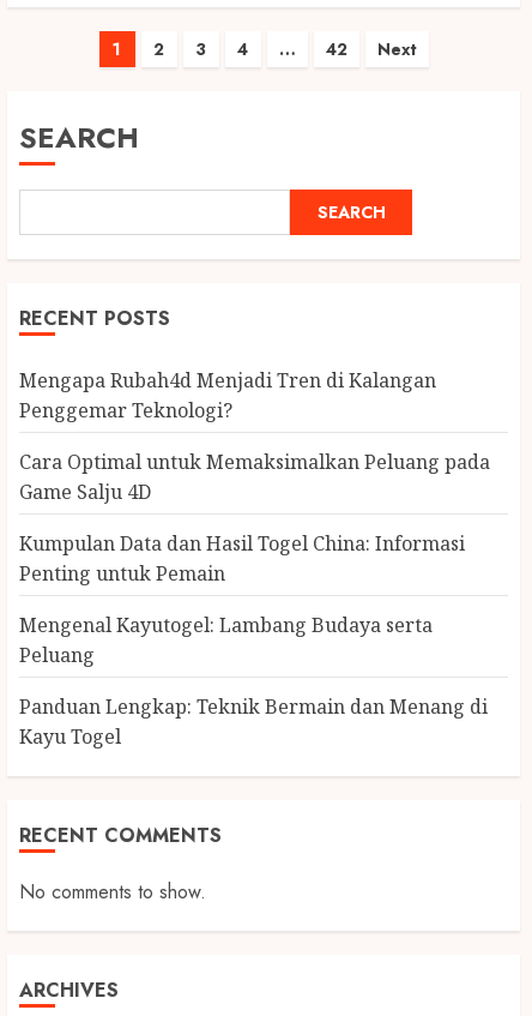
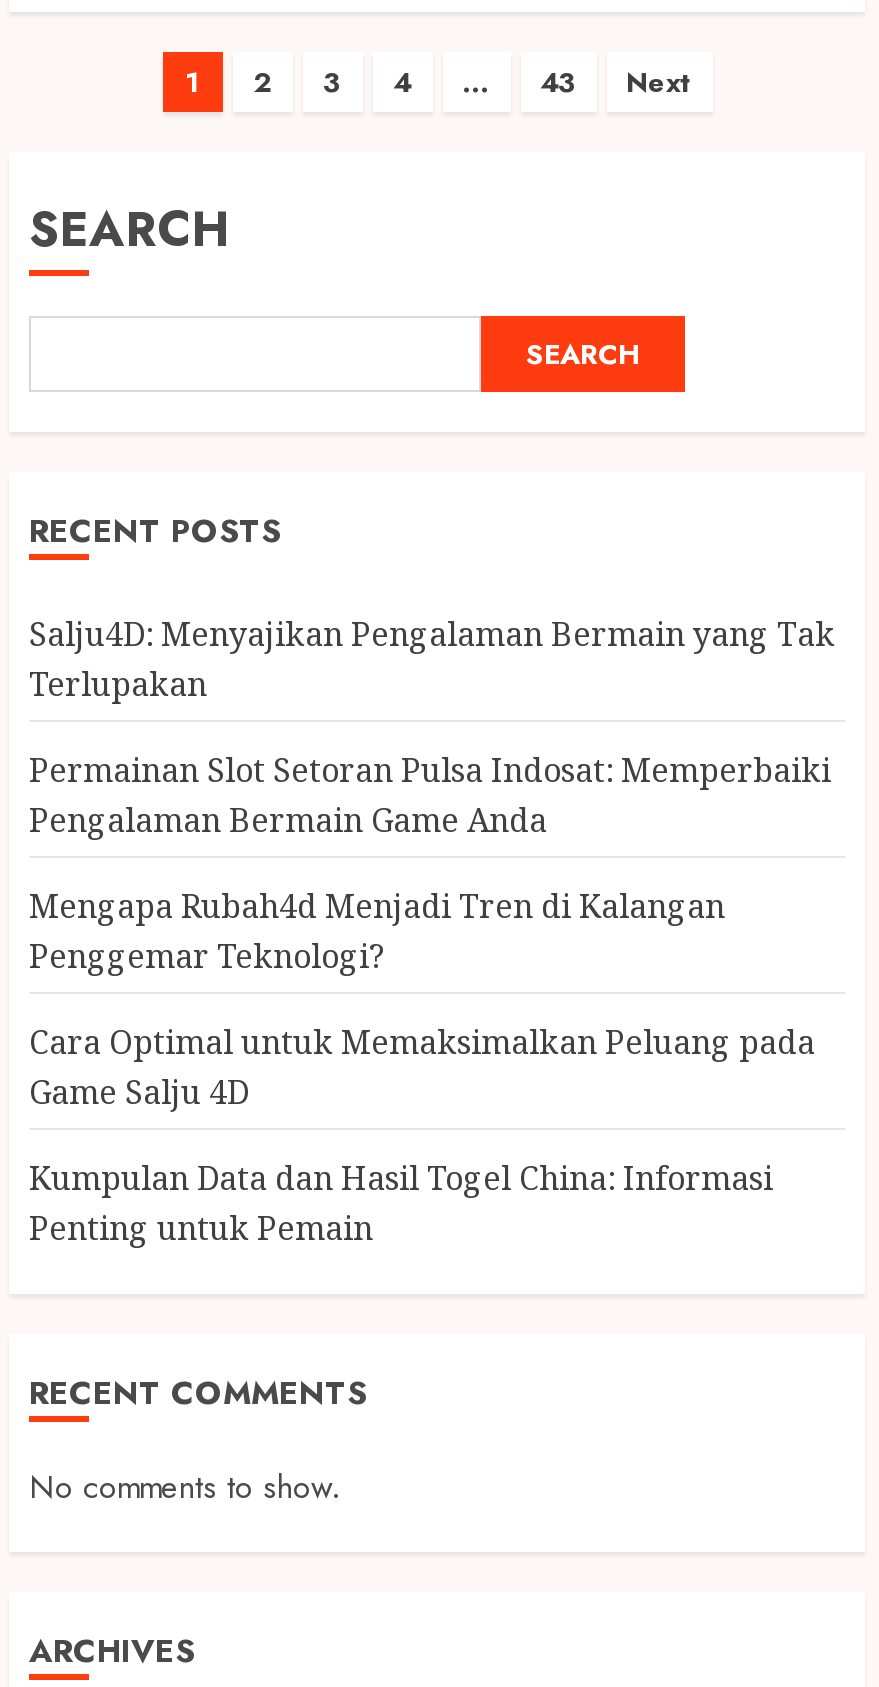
- 42
+ 43

+ Salju4D: Menyajikan Pengalaman Bermain yang Tak
+ Terlupakan
+ Permainan Slot Setoran Pulsa Indosat: Memperbaiki
+ Pengalaman Bermain Game Anda

moved down: Mengapa Rubah4d Menjadi Tren di Kalangan | Penggemar Teknologi? | Cara Optimal untuk Memaksimalkan Peluang pada | Game Salju 4D | Kumpulan Data dan Hasil Togel China: Informasi | Penting untuk Pemain

- Mengenal Kayutogel: Lambang Budaya serta
- Peluang
- Panduan Lengkap: Teknik Bermain dan Menang di
- Kayu Togel
